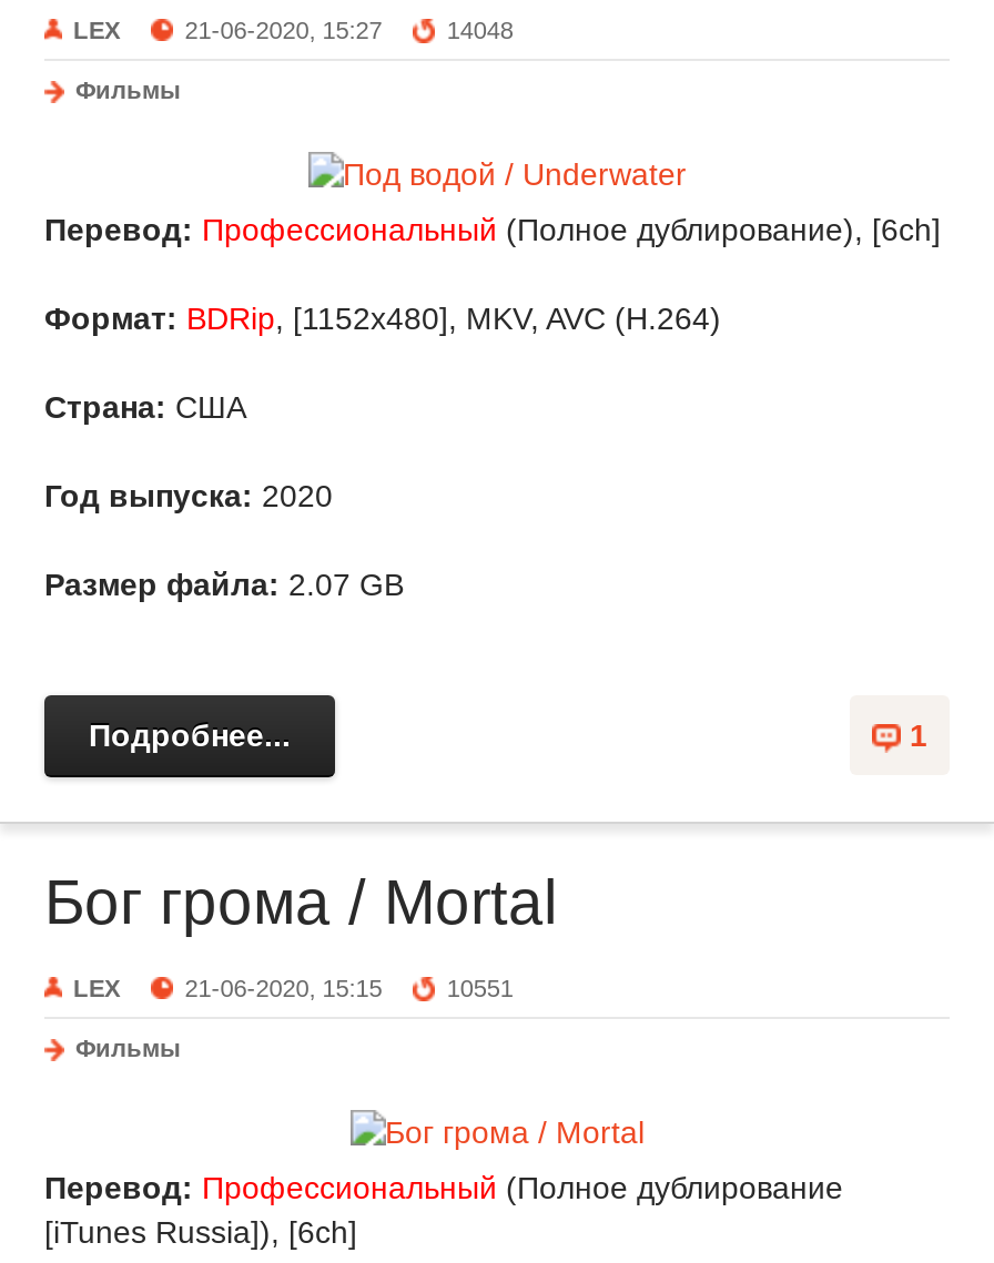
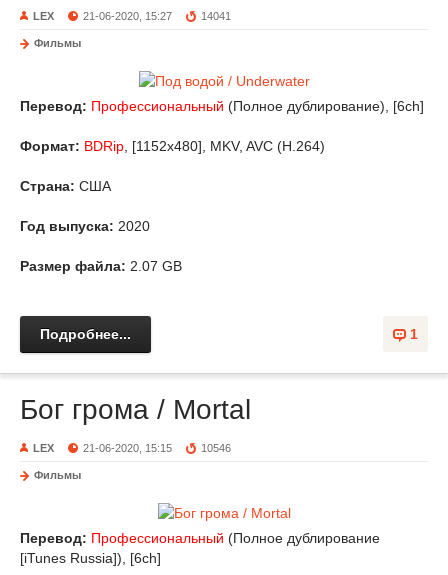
- 14048
+ 14041

- 10551
+ 10546
